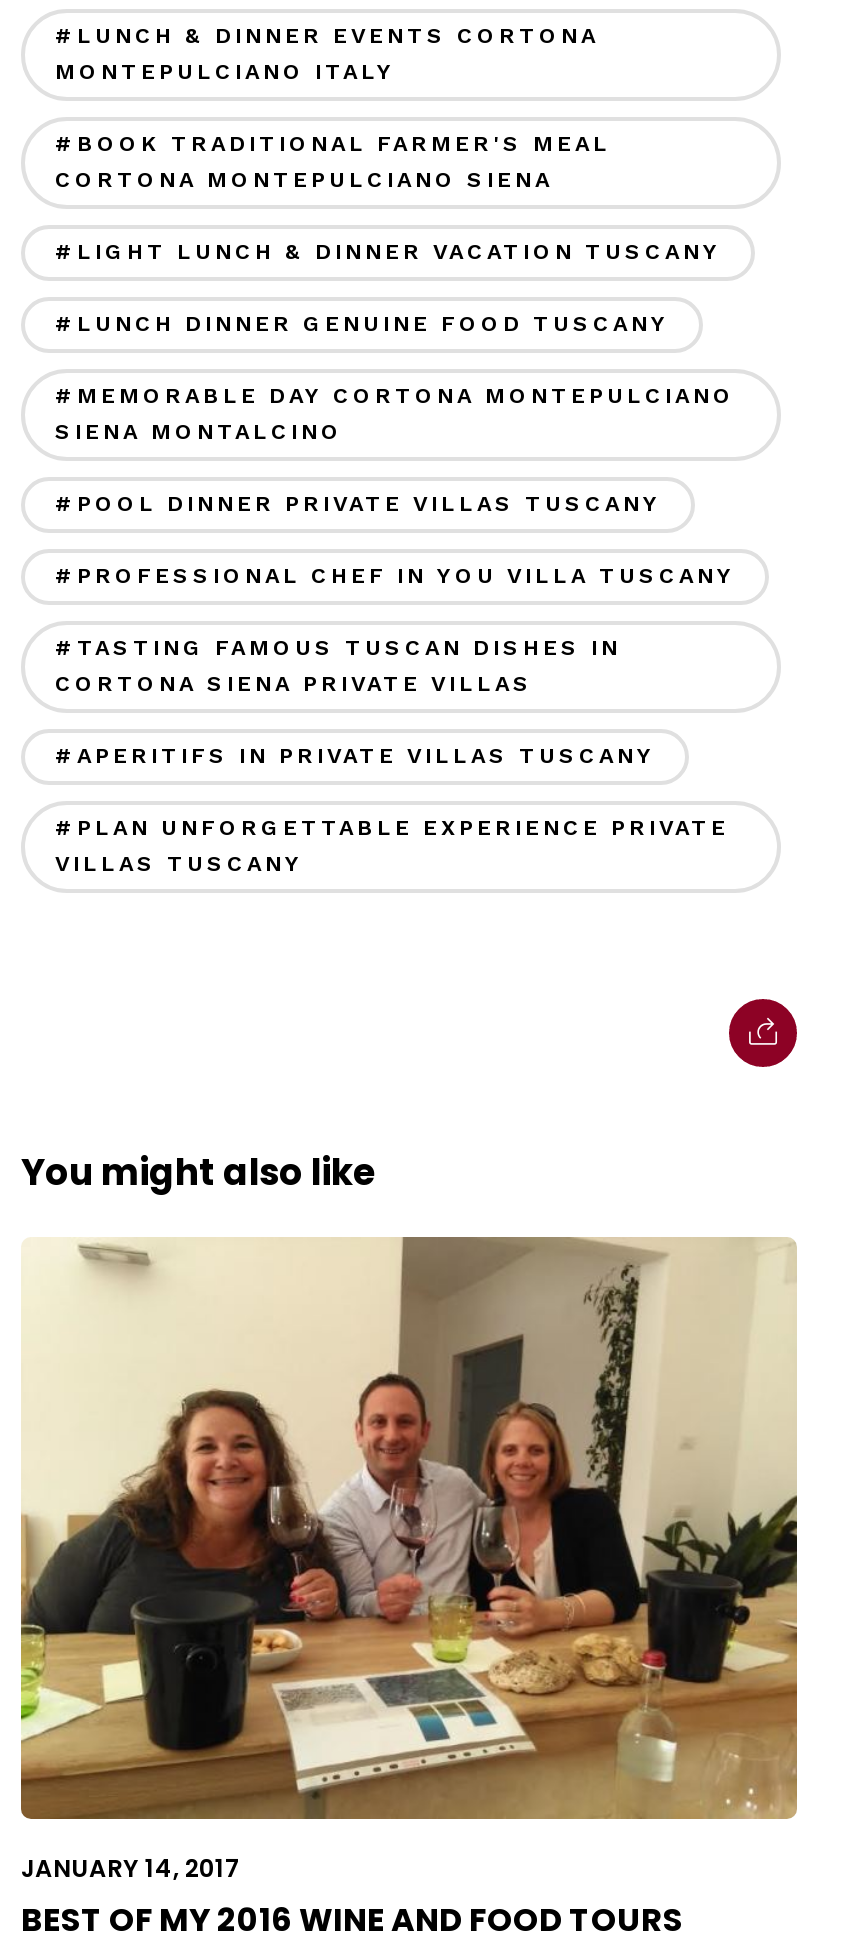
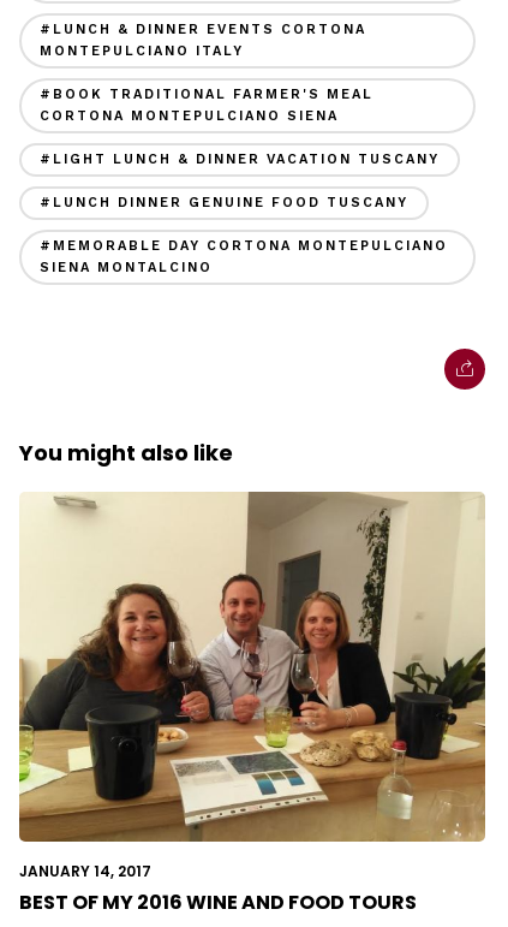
- #POOL DINNER PRIVATE VILLAS TUSCANY
- #PROFESSIONAL CHEF IN YOU VILLA TUSCANY
- #TASTING FAMOUS TUSCAN DISHES IN
- CORTONA SIENA PRIVATE VILLAS
- #APERITIFS IN PRIVATE VILLAS TUSCANY
- #PLAN UNFORGETTABLE EXPERIENCE PRIVATE
- VILLAS TUSCANY
